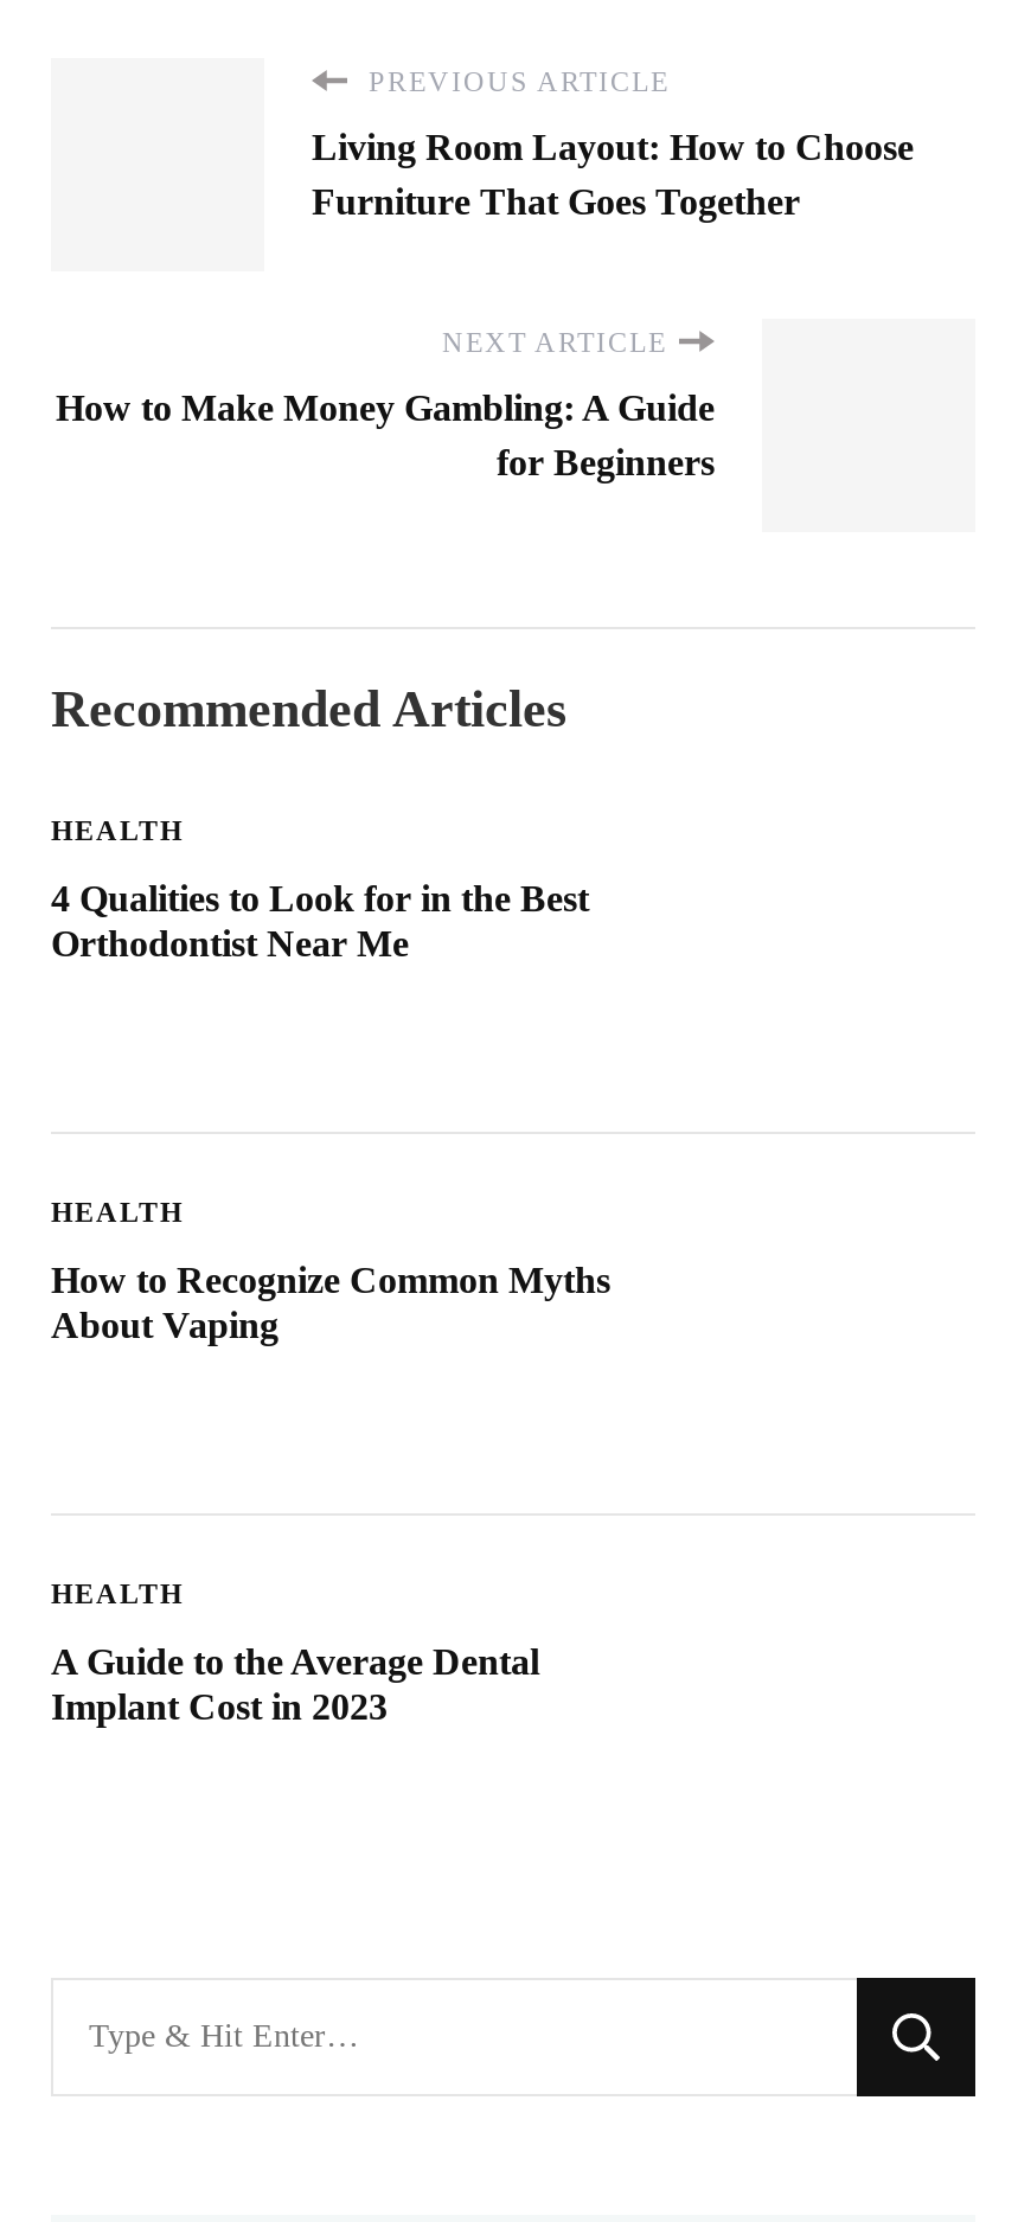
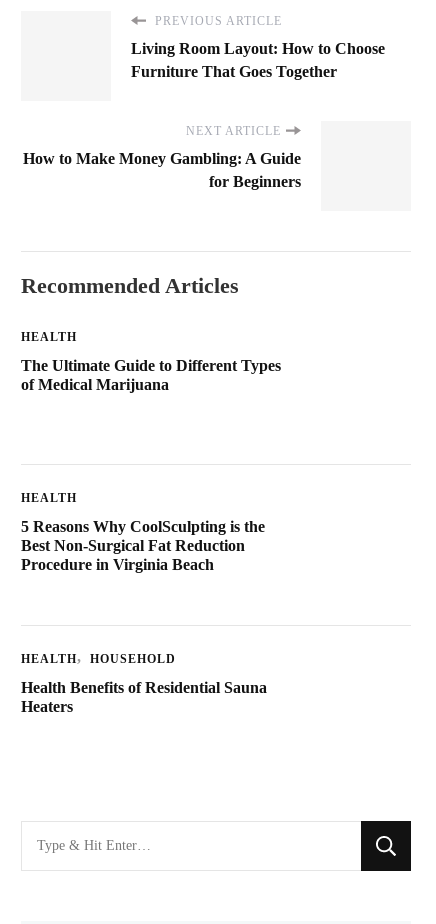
- 4 Qualities to Look for in the Best
- Orthodontist Near Me
+ The Ultimate Guide to Different Types
+ of Medical Marijuana

- How to Recognize Common Myths
- About Vaping
+ 5 Reasons Why CoolSculpting is the
+ Best Non-Surgical Fat Reduction
+ Procedure in Virginia Beach

- A Guide to the Average Dental
- Implant Cost in 2023
+ HOUSEHOLD
+ Health Benefits of Residential Sauna
+ Heaters
